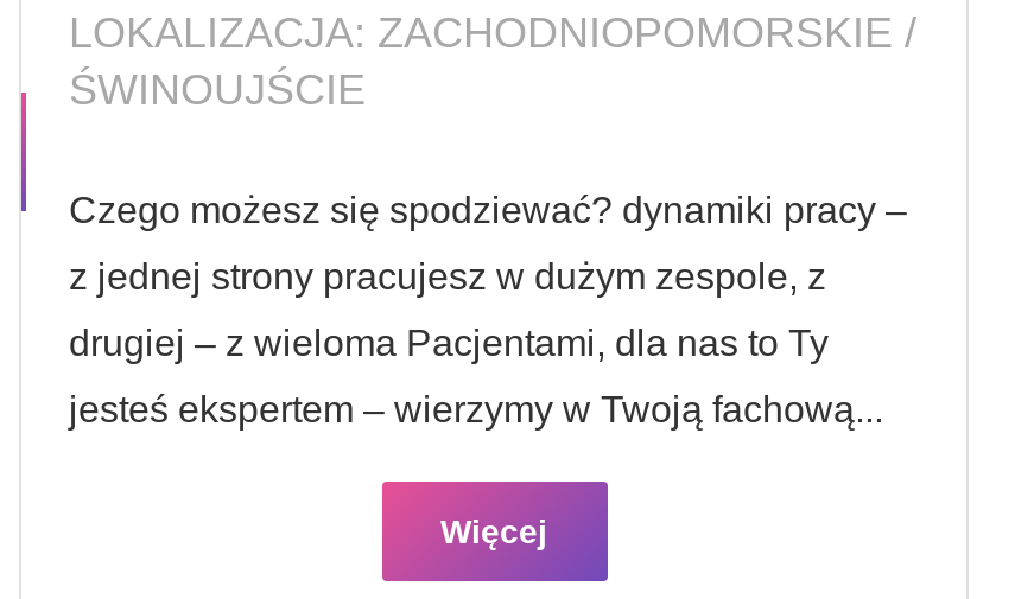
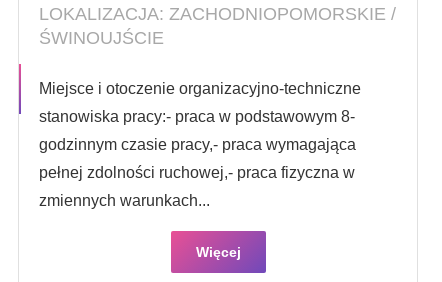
- Czego możesz się spodziewać? dynamiki pracy –
- z jednej strony pracujesz w dużym zespole, z
- drugiej – z wieloma Pacjentami, dla nas to Ty
- jesteś ekspertem – wierzymy w Twoją fachową...
+ Miejsce i otoczenie organizacyjno-techniczne
+ stanowiska pracy:- praca w podstawowym 8-
+ godzinnym czasie pracy,- praca wymagająca
+ pełnej zdolności ruchowej,- praca fizyczna w
+ zmiennych warunkach...
